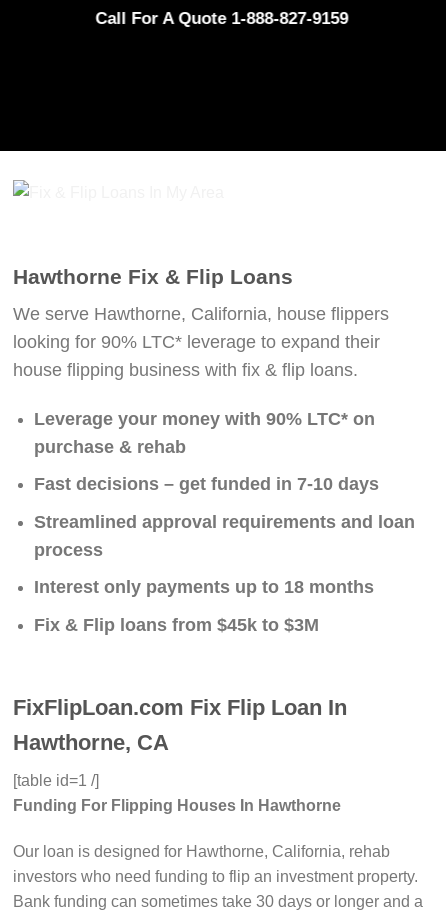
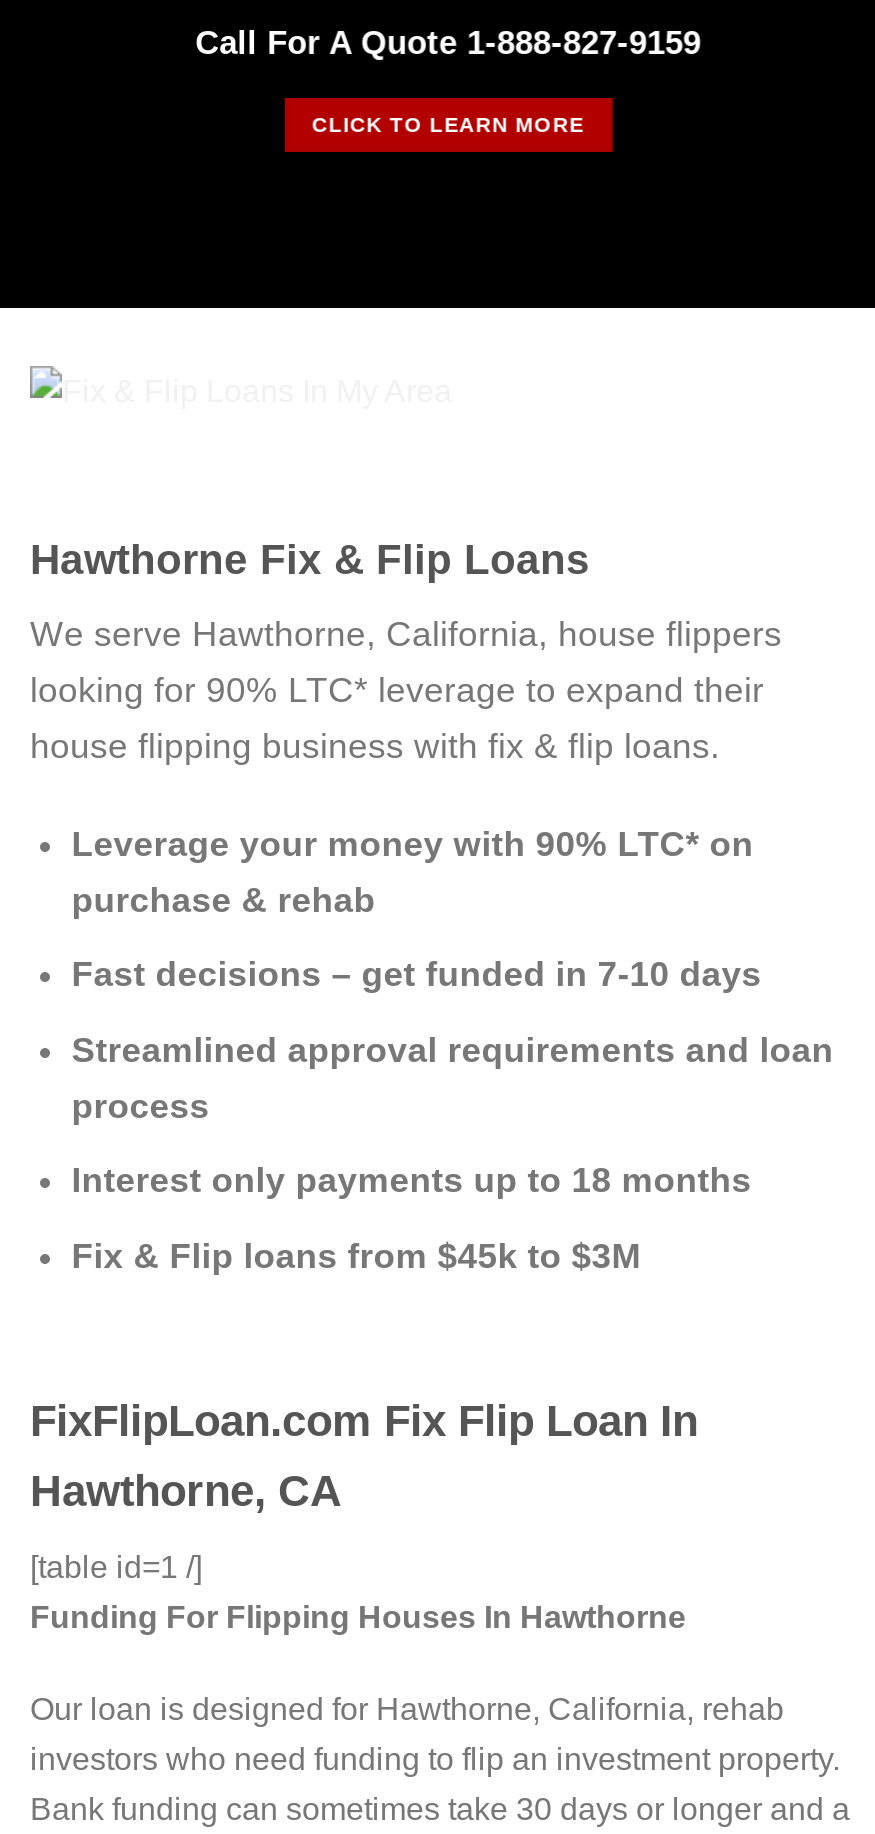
+ CLICK TO LEARN MORE
